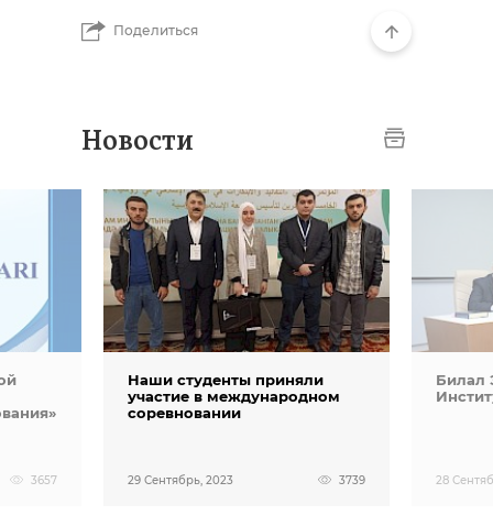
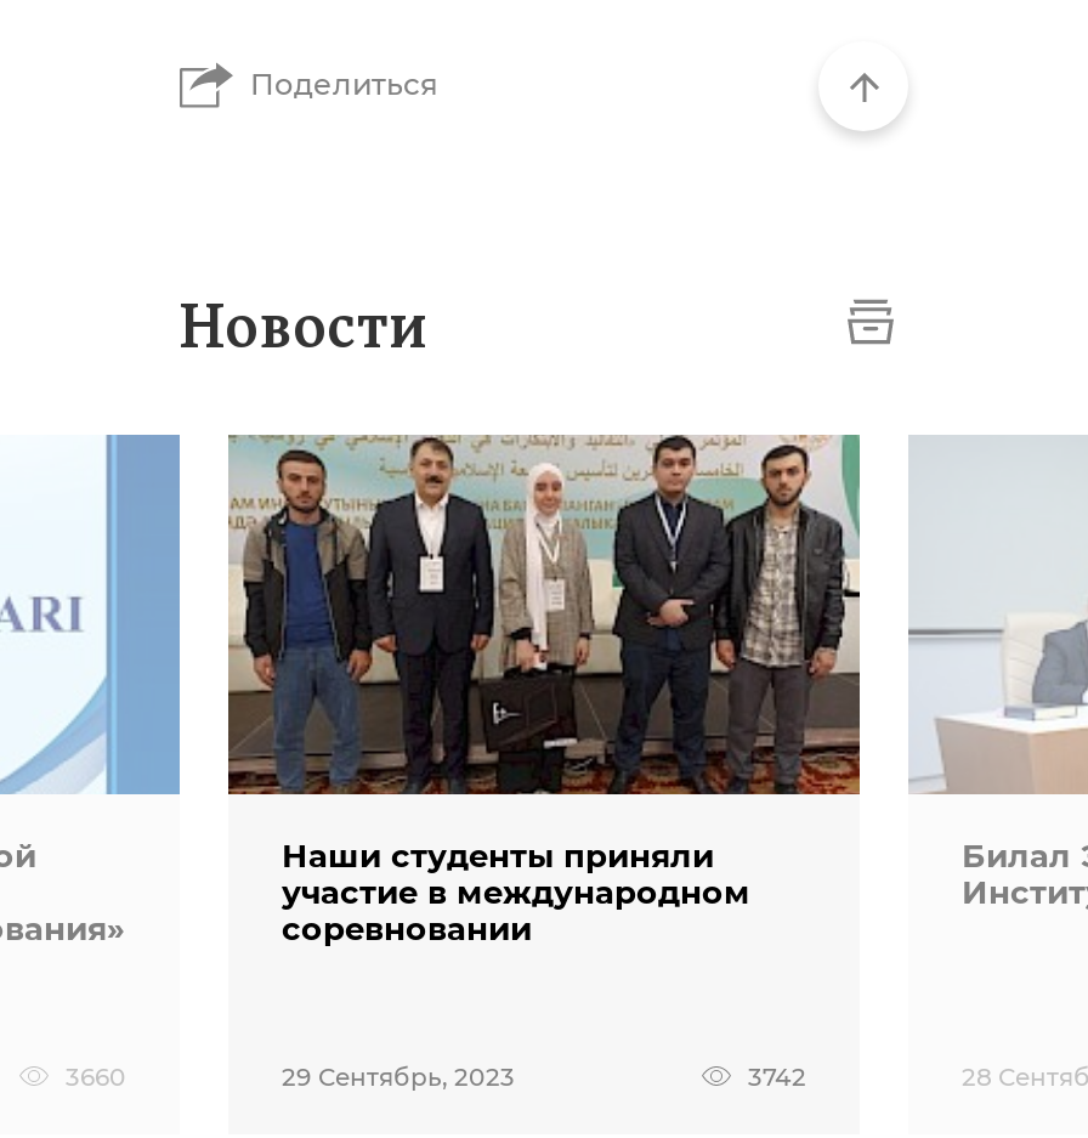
- 3657
+ 3660

- 3739
+ 3742
